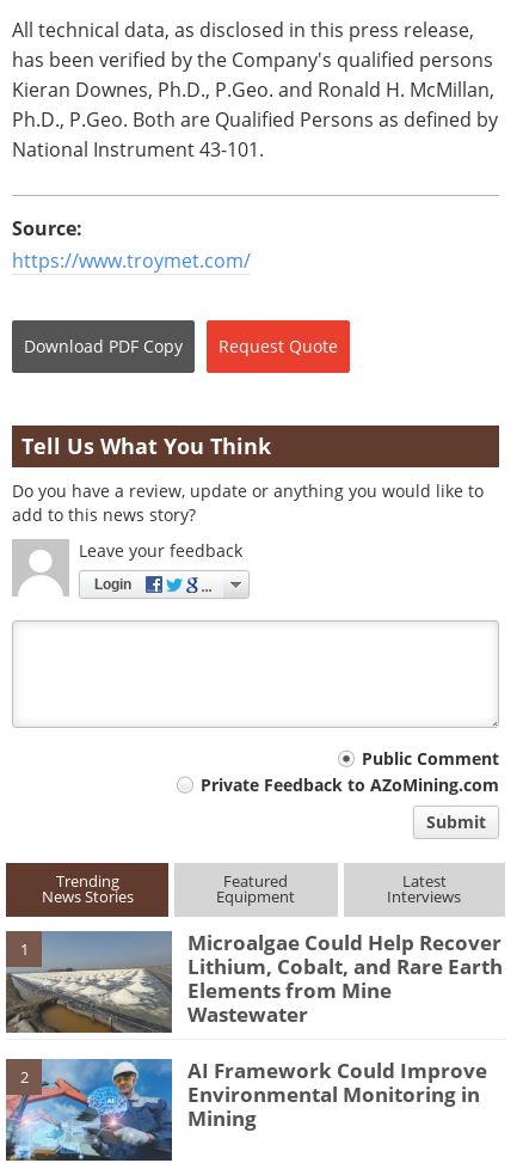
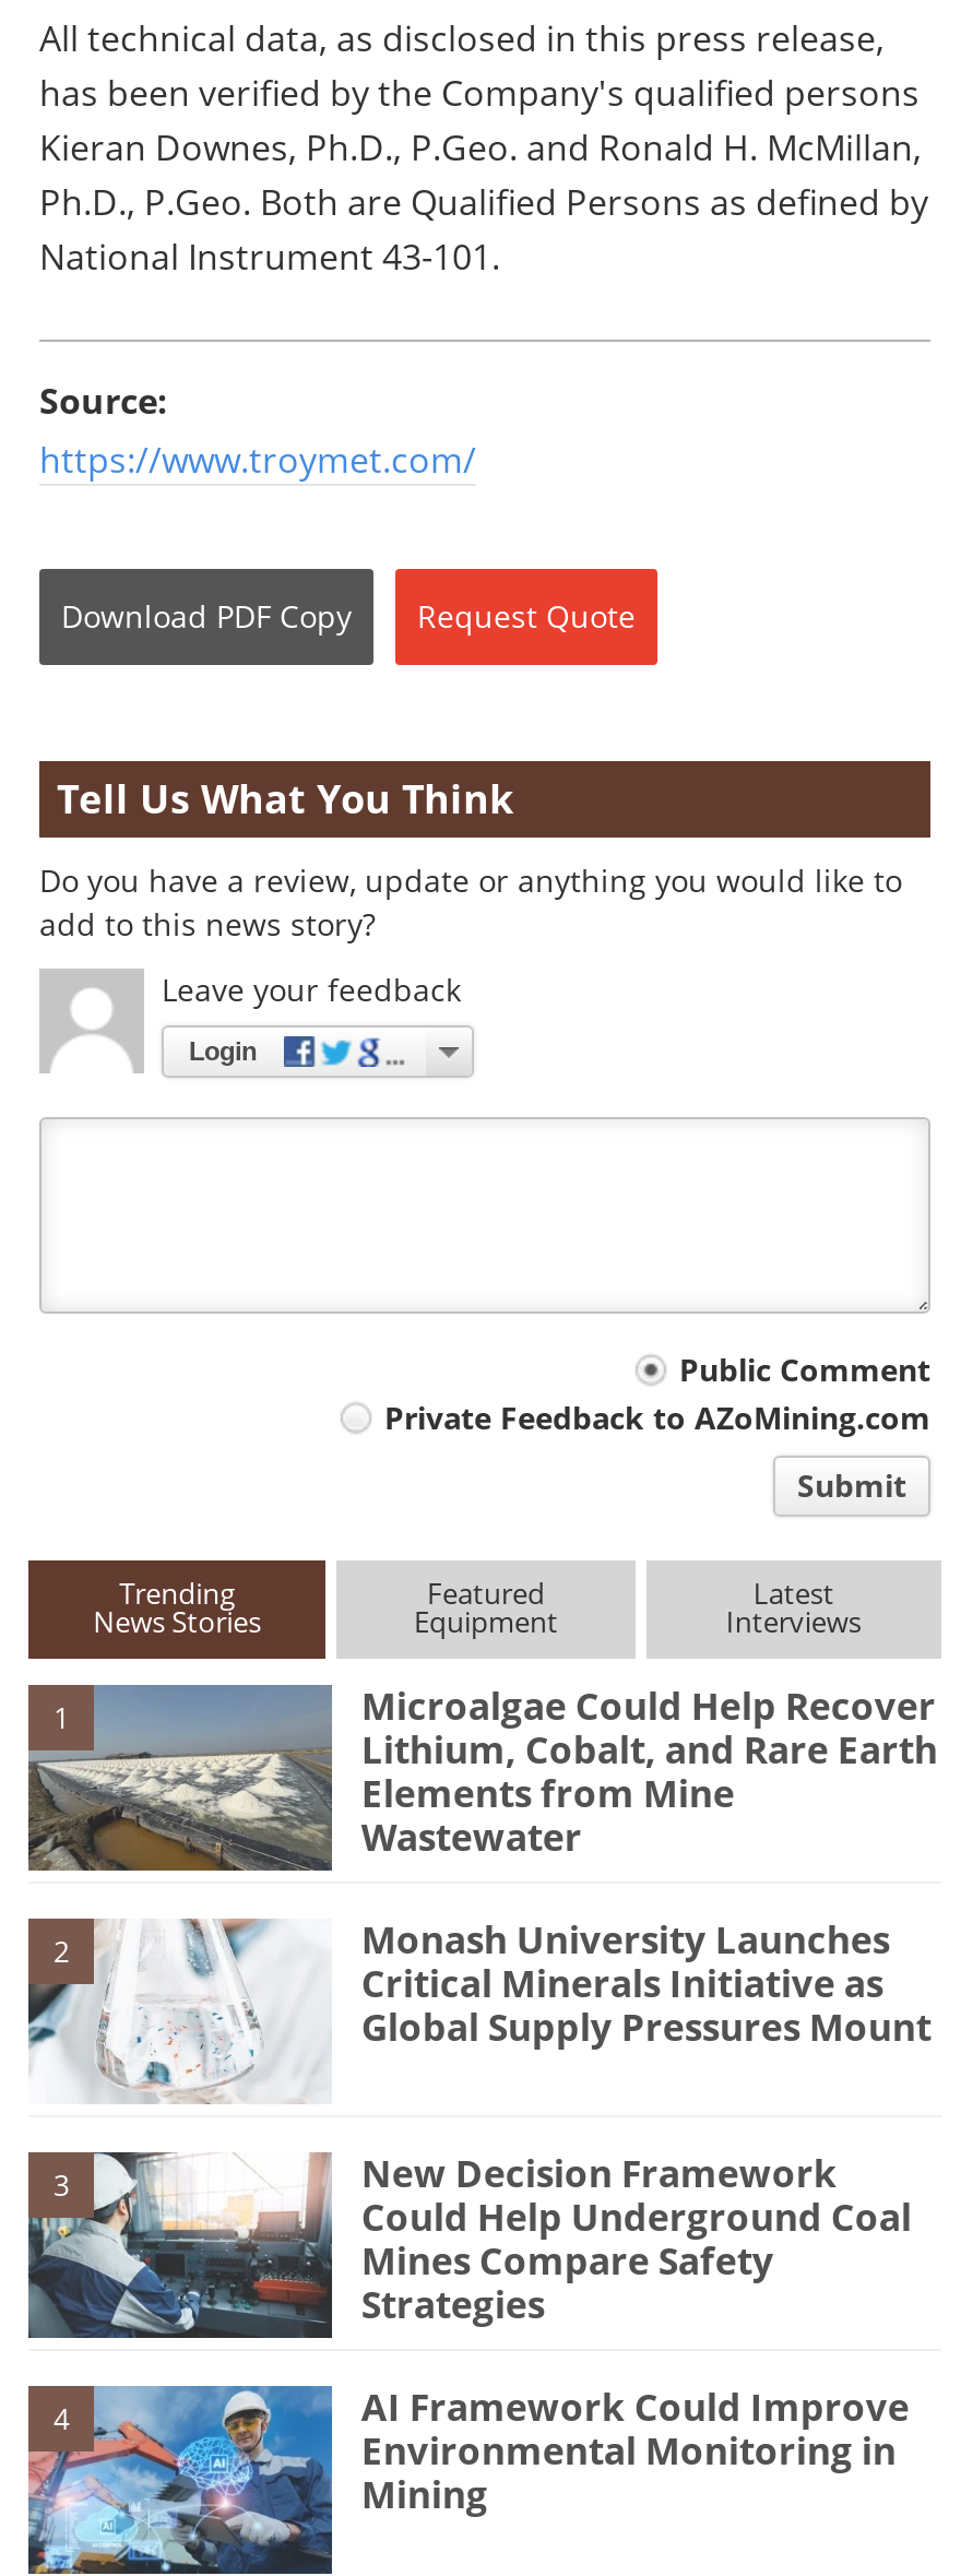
+ [image]
+ Monash University Launches
+ Critical Minerals Initiative as
+ Global Supply Pressures Mount
+ 3
+ New Decision Framework
+ Could Help Underground Coal
+ Mines Compare Safety
+ Strategies
+ 4

+ [image]
